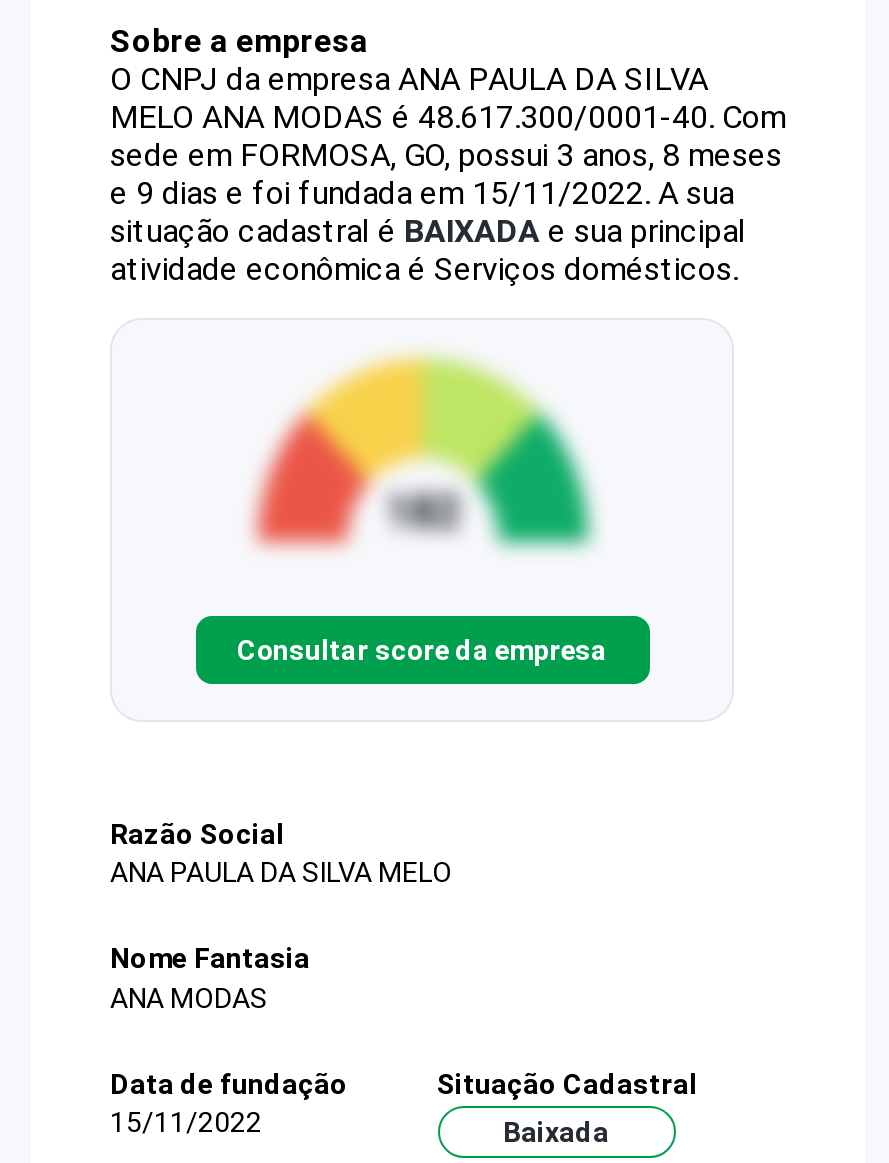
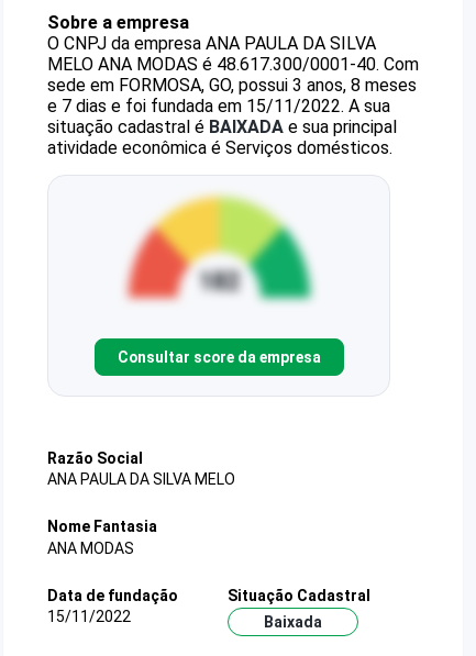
- e 9 dias e foi fundada em 15/11/2022. A sua
+ e 7 dias e foi fundada em 15/11/2022. A sua
